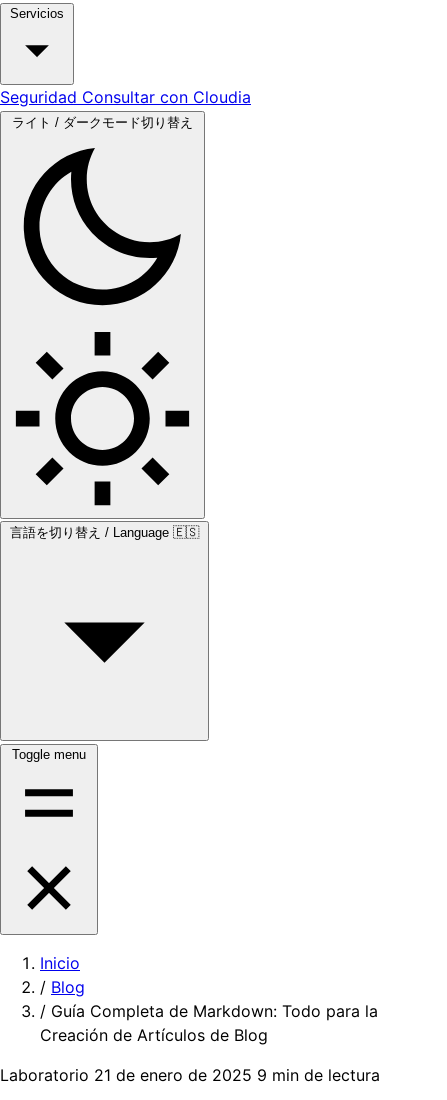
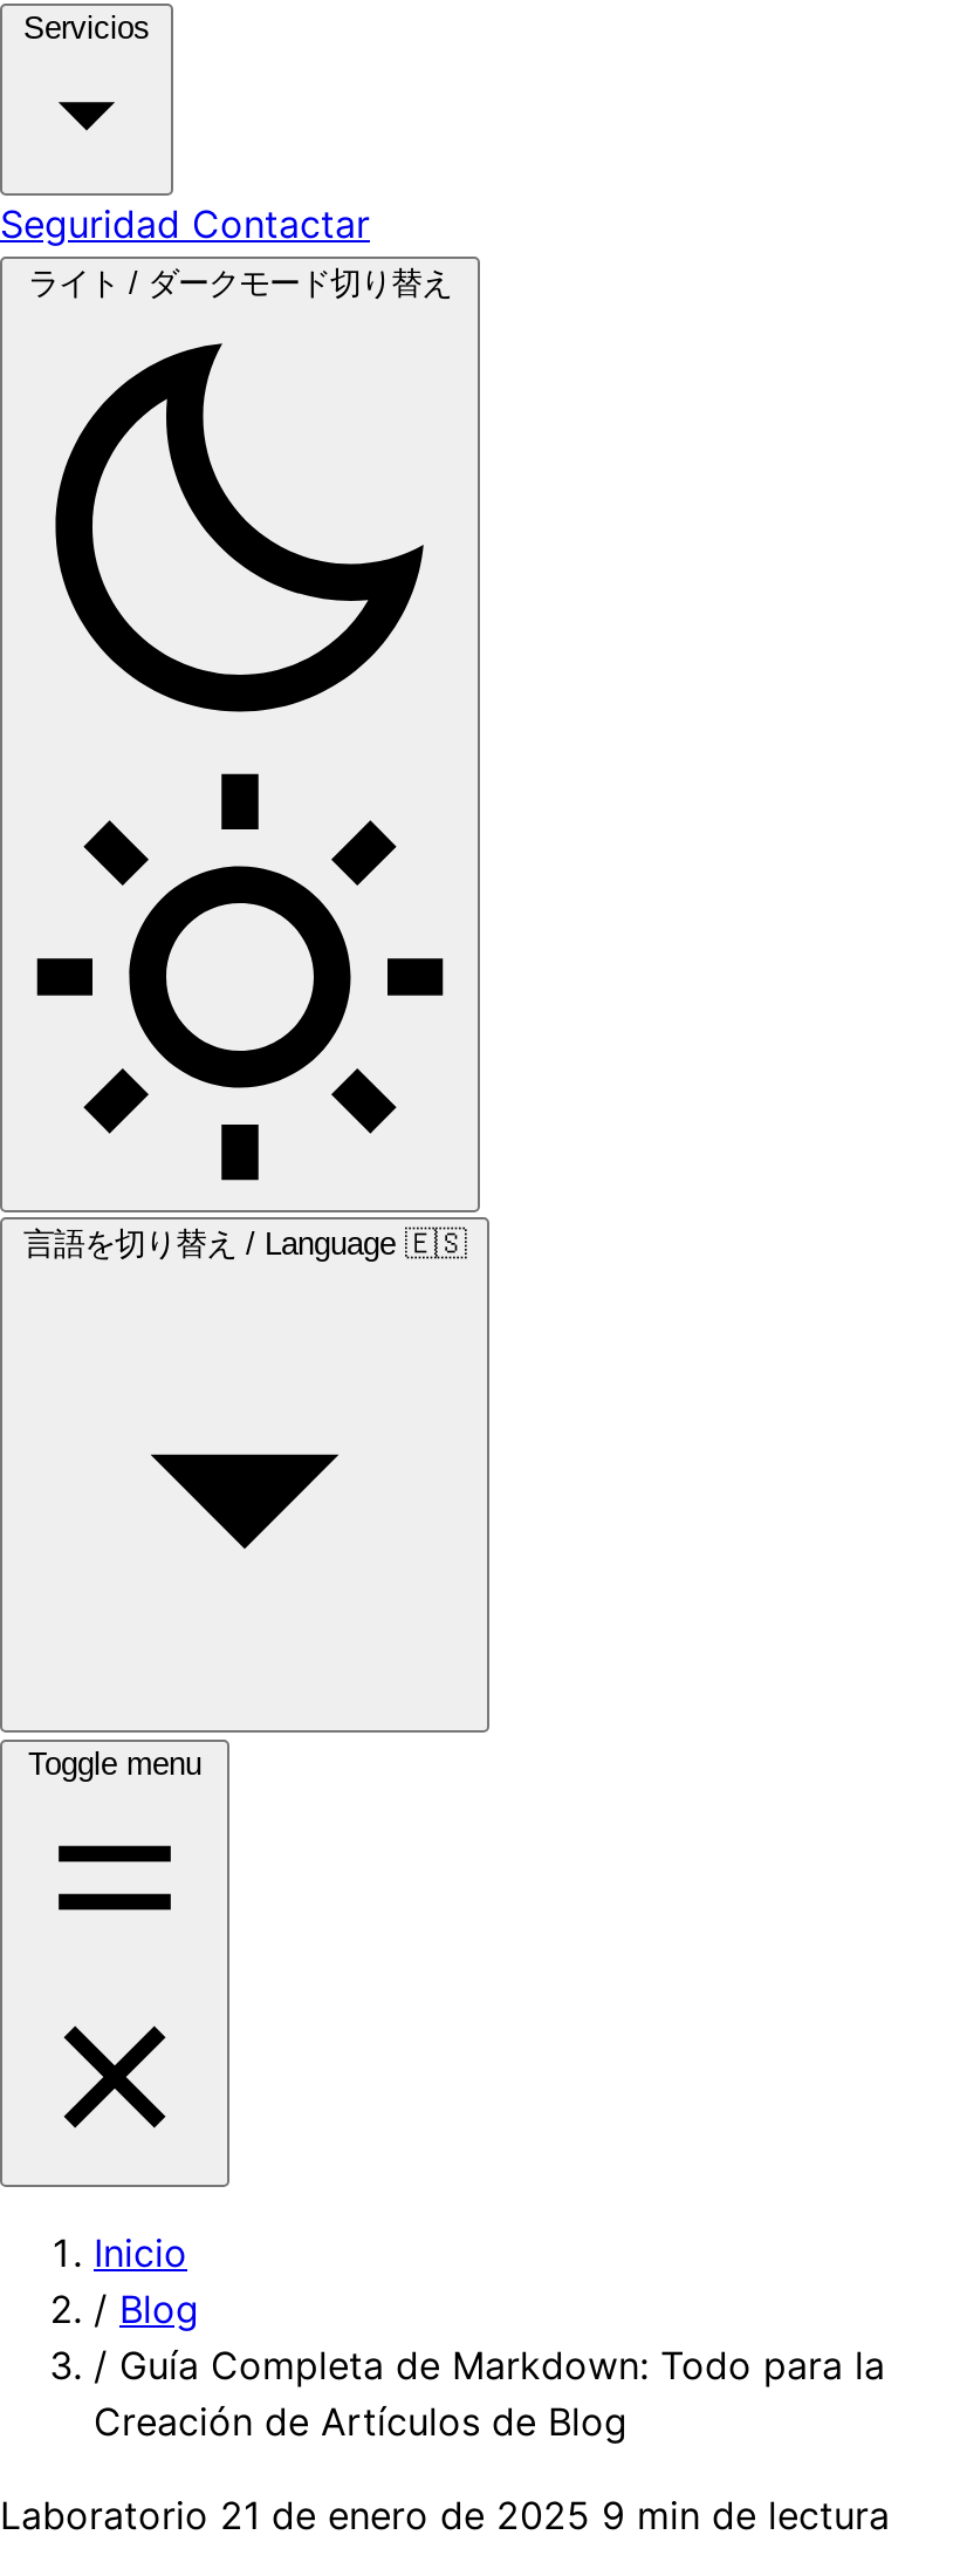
- Seguridad Consultar con Cloudia
+ Seguridad Contactar
